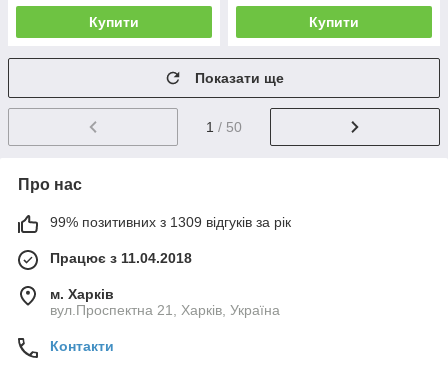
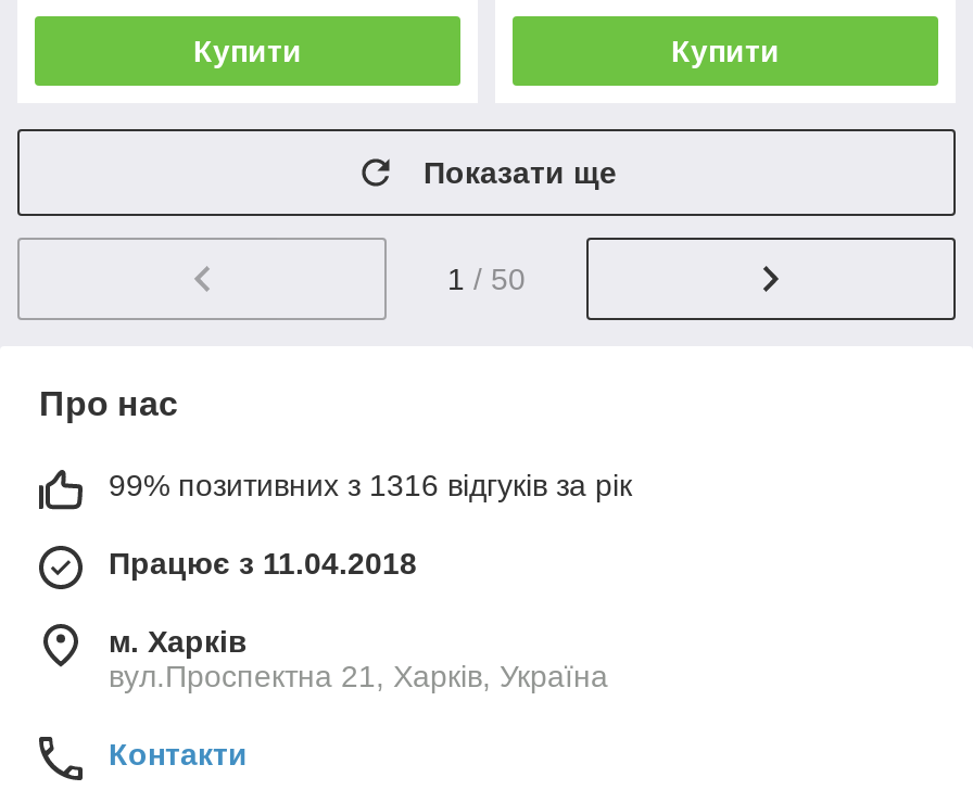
- 99% позитивних з 1309 відгуків за рік
+ 99% позитивних з 1316 відгуків за рік
